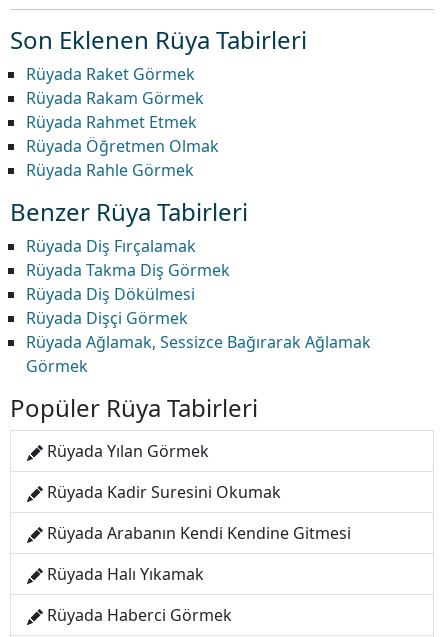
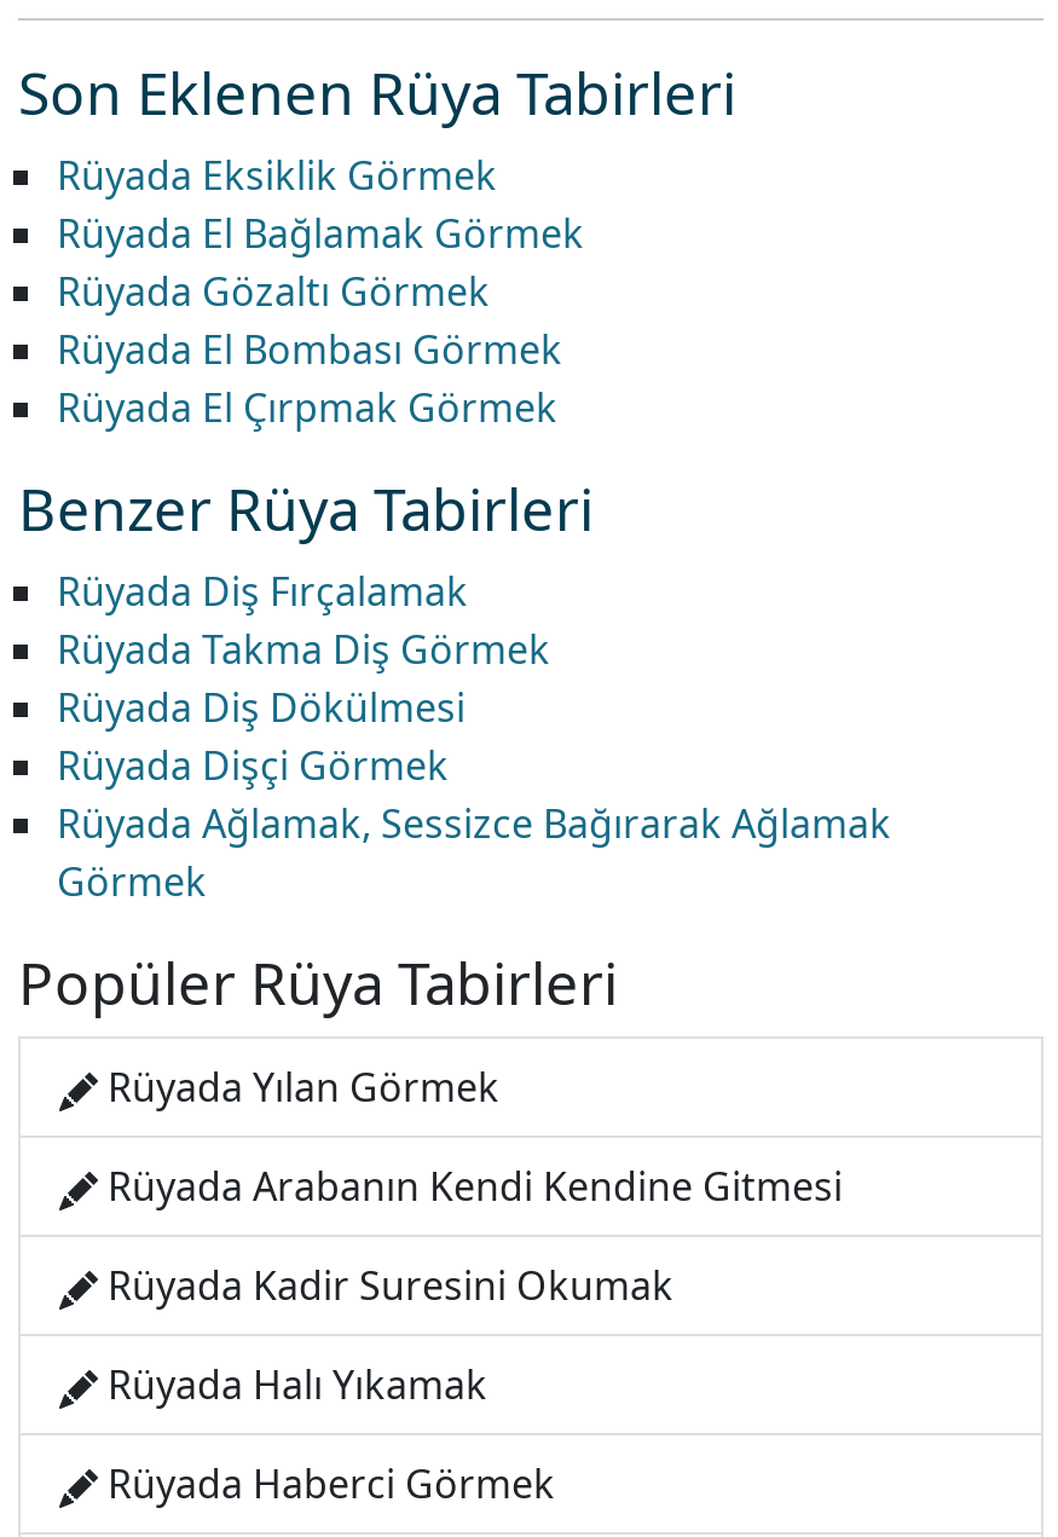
- Rüyada Raket Görmek
- Rüyada Rakam Görmek
- Rüyada Rahmet Etmek
- Rüyada Öğretmen Olmak
- Rüyada Rahle Görmek
+ Rüyada Eksiklik Görmek
+ Rüyada El Bağlamak Görmek
+ Rüyada Gözaltı Görmek
+ Rüyada El Bombası Görmek
+ Rüyada El Çırpmak Görmek

moved down: Rüyada Kadir Suresini Okumak

moved up: Rüyada Arabanın Kendi Kendine Gitmesi
